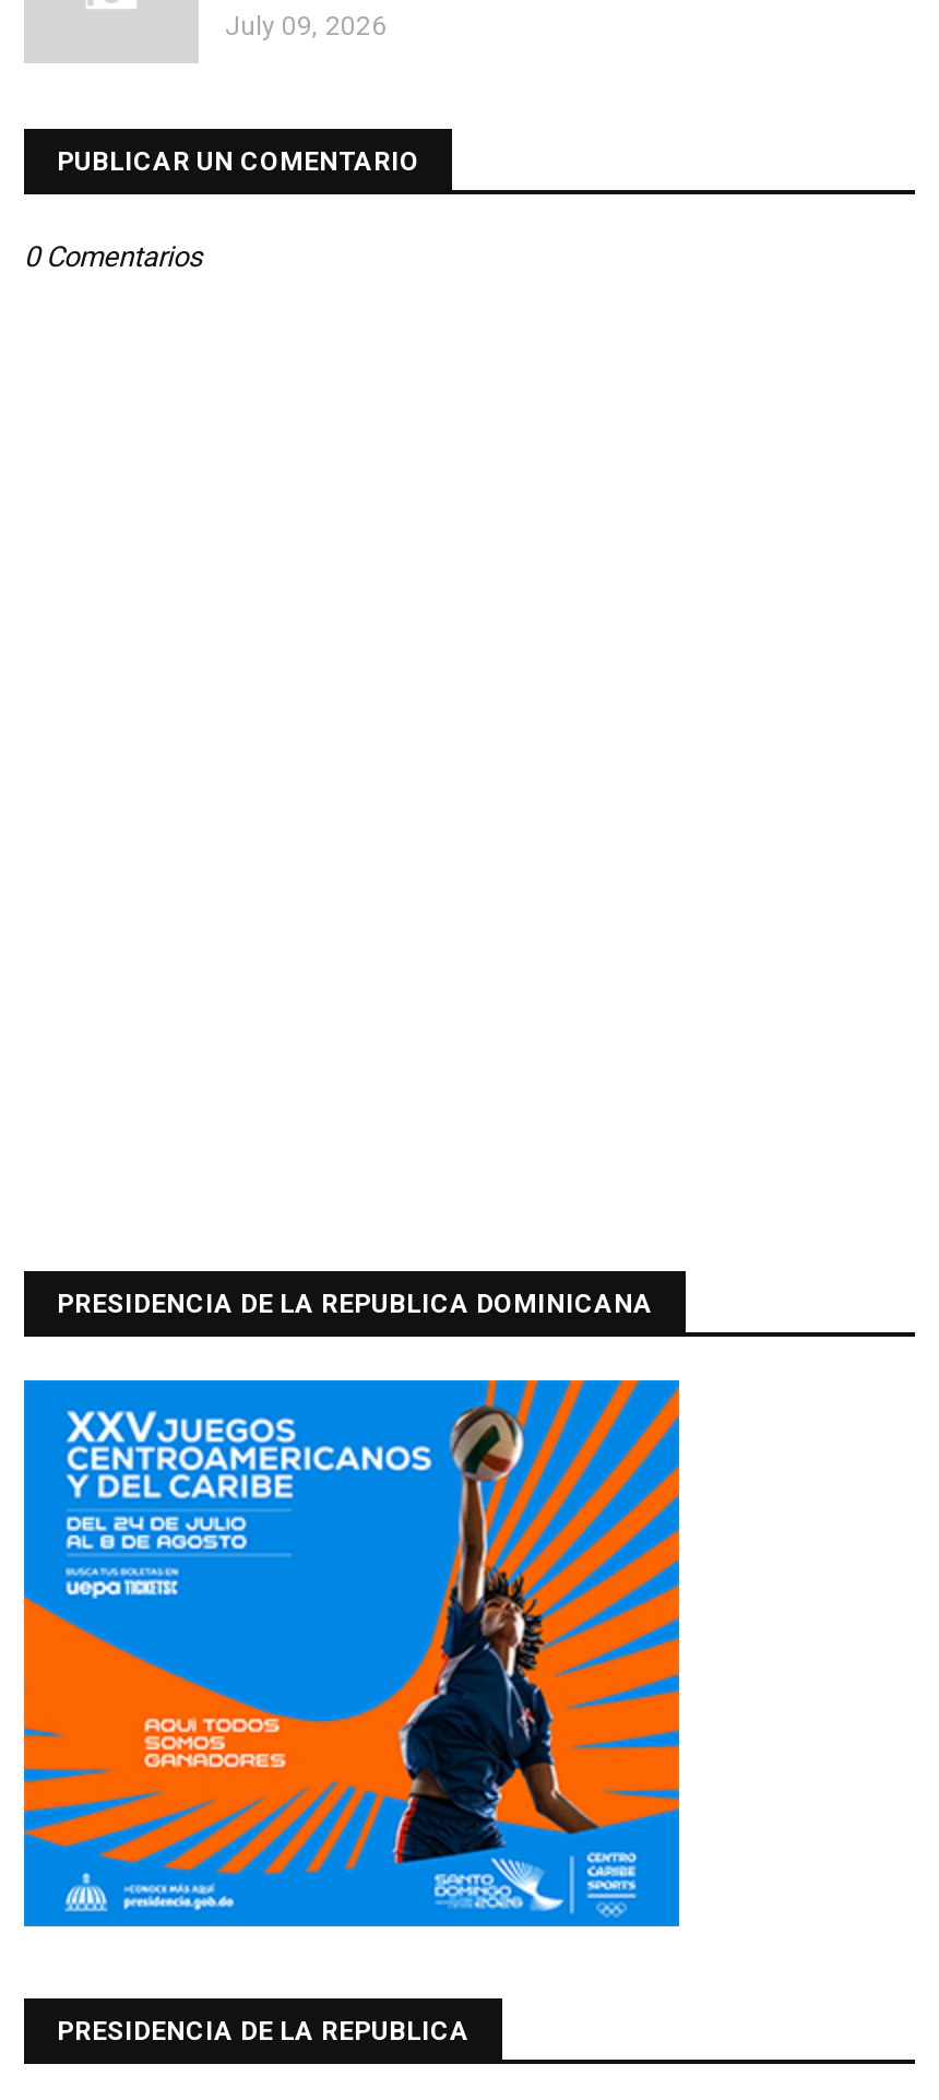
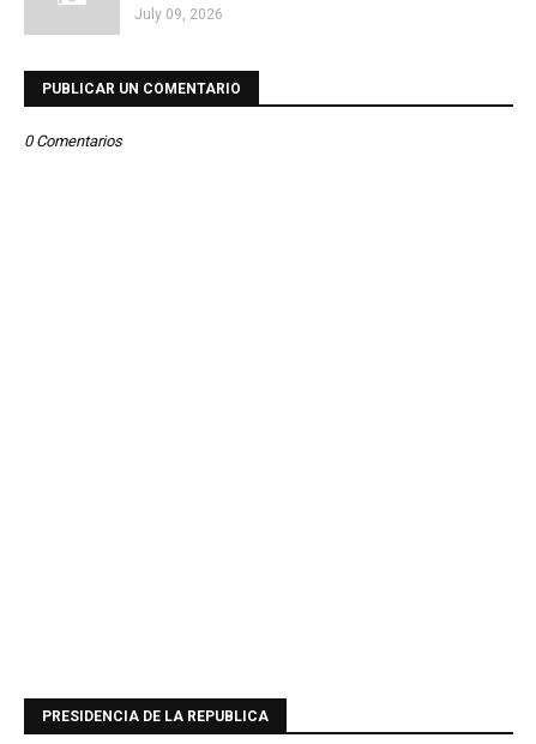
- PRESIDENCIA DE LA REPUBLICA DOMINICANA

- [image]
